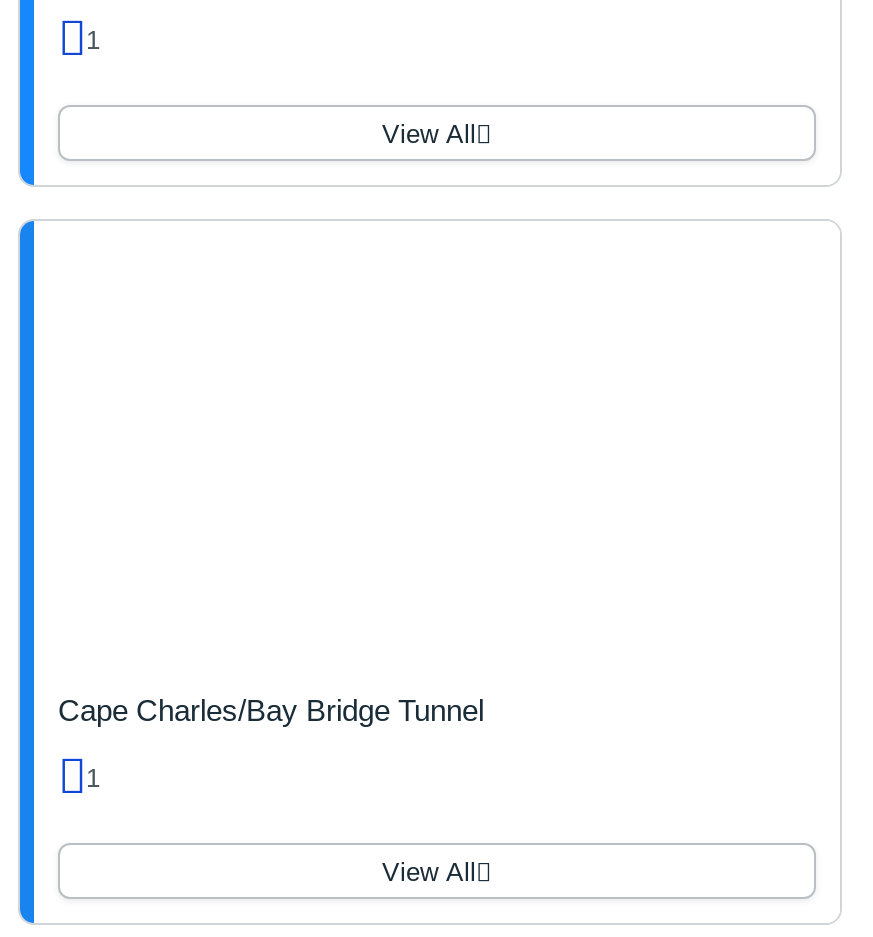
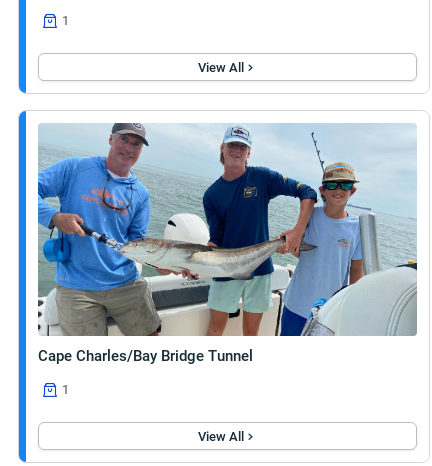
+ [image]
